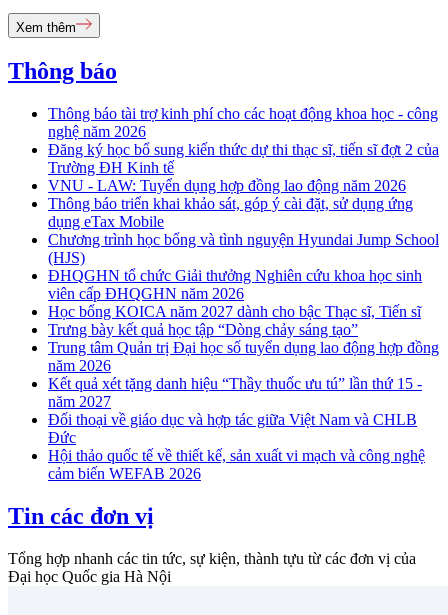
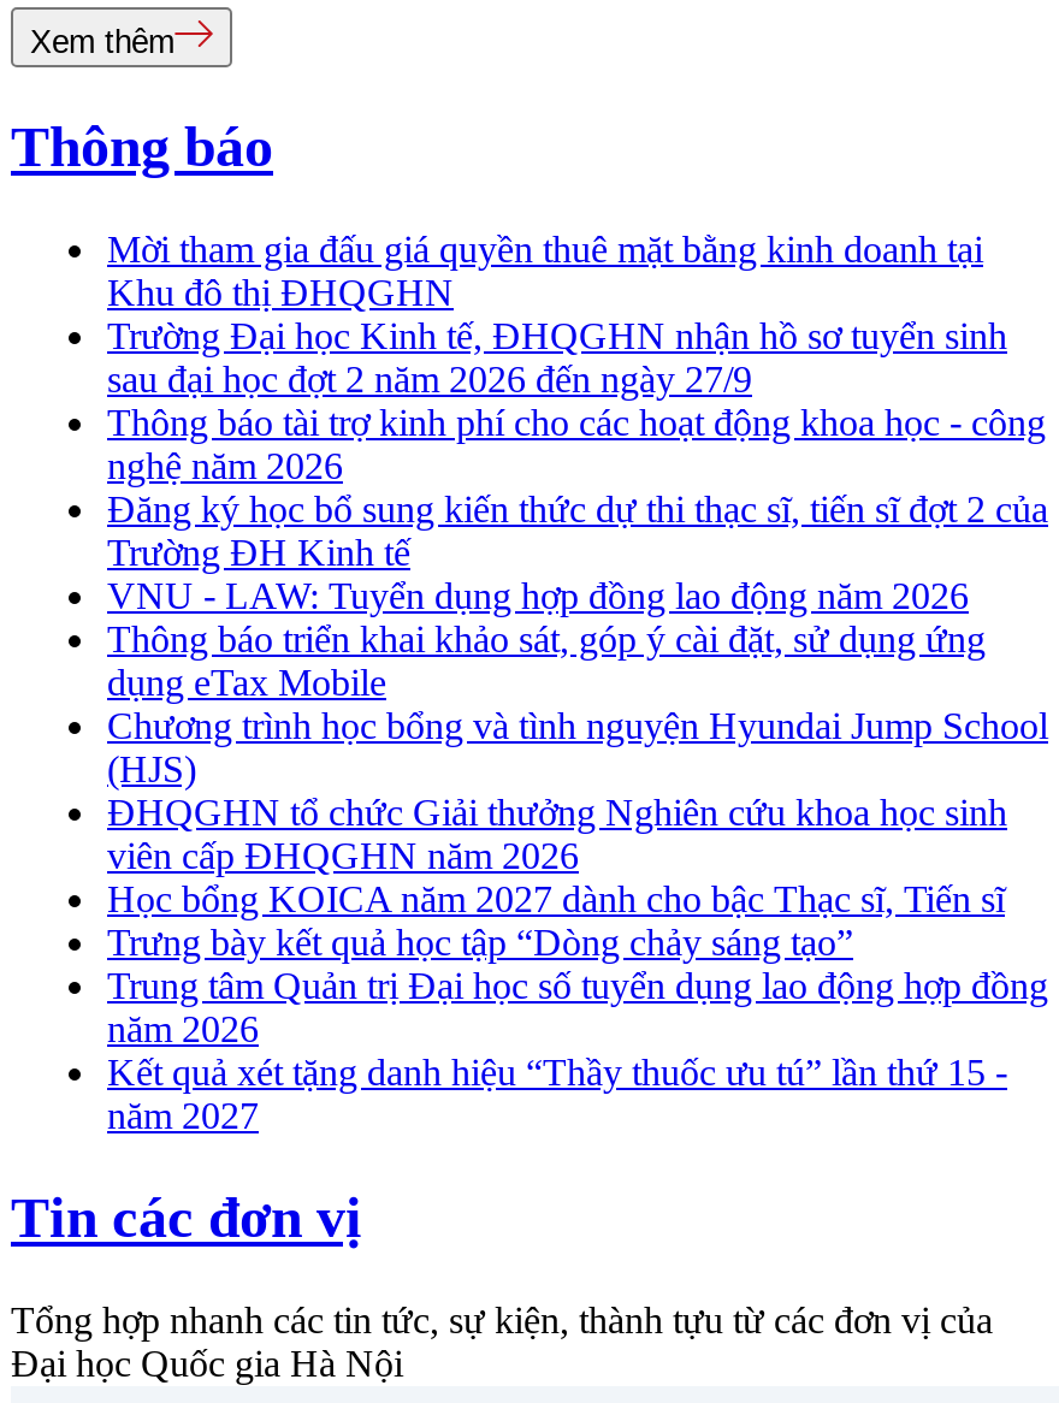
+ Mời tham gia đấu giá quyền thuê mặt bằng kinh doanh tại
+ Khu đô thị ĐHQGHN
+ Trường Đại học Kinh tế, ĐHQGHN nhận hồ sơ tuyển sinh
+ sau đại học đợt 2 năm 2026 đến ngày 27/9

moved down: Thông báo tài trợ kinh phí cho các hoạt động khoa học - công | nghệ năm 2026 | Đăng ký học bổ sung kiến thức dự thi thạc sĩ, tiến sĩ đợt 2 của | ... | Kết quả xét tặng danh hiệu “Thầy thuốc ưu tú” lần thứ 15 - | năm 2027

- Đối thoại về giáo dục và hợp tác giữa Việt Nam và CHLB
- Đức
- Hội thảo quốc tế về thiết kế, sản xuất vi mạch và công nghệ
- cảm biến WEFAB 2026
